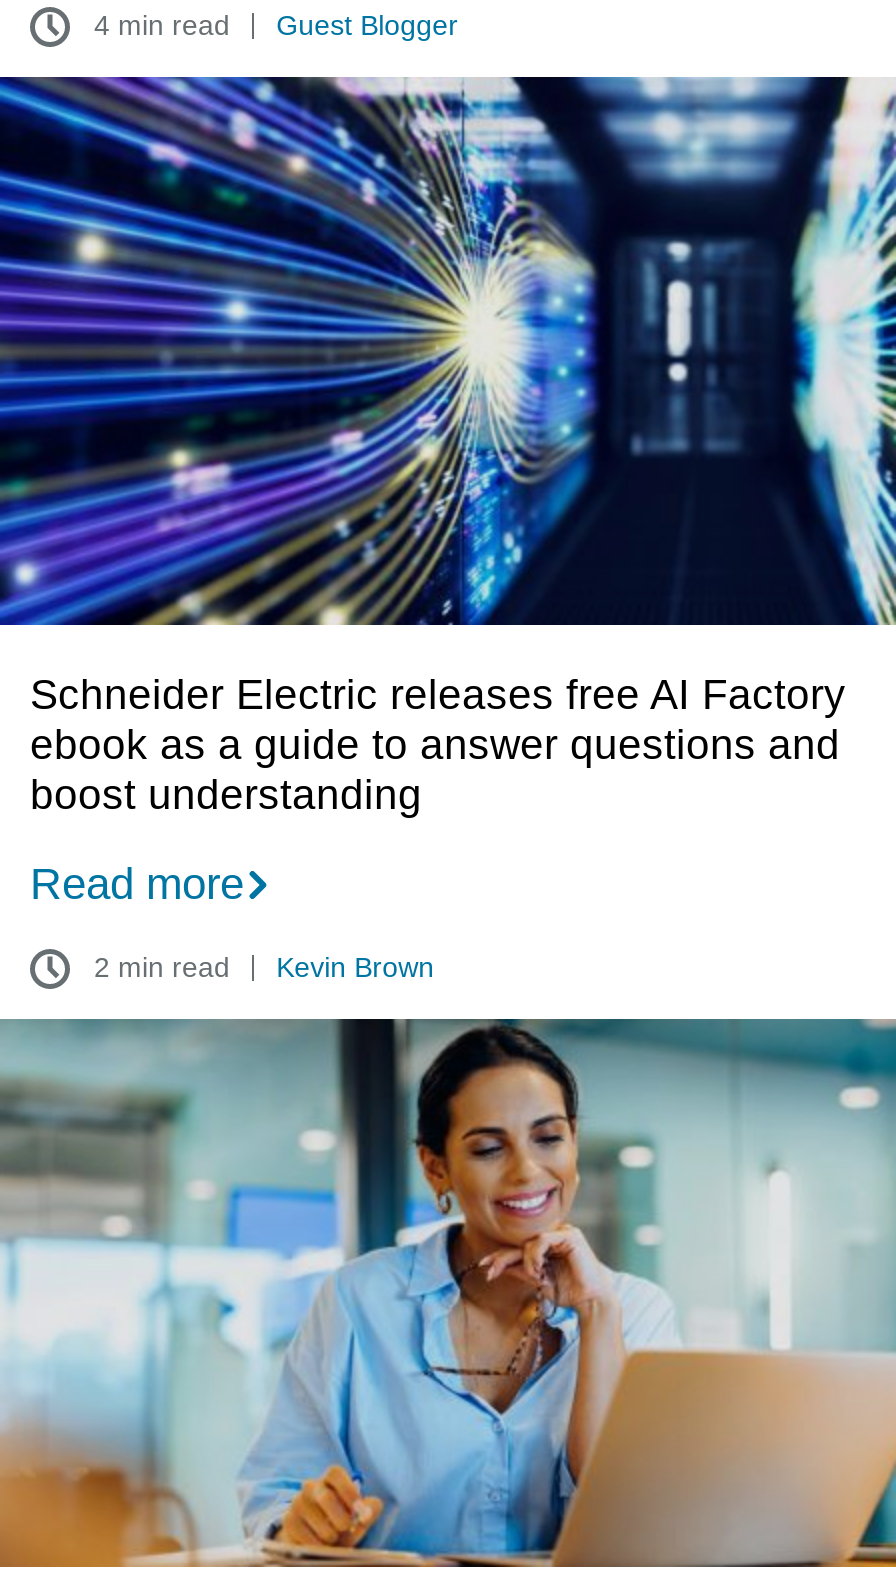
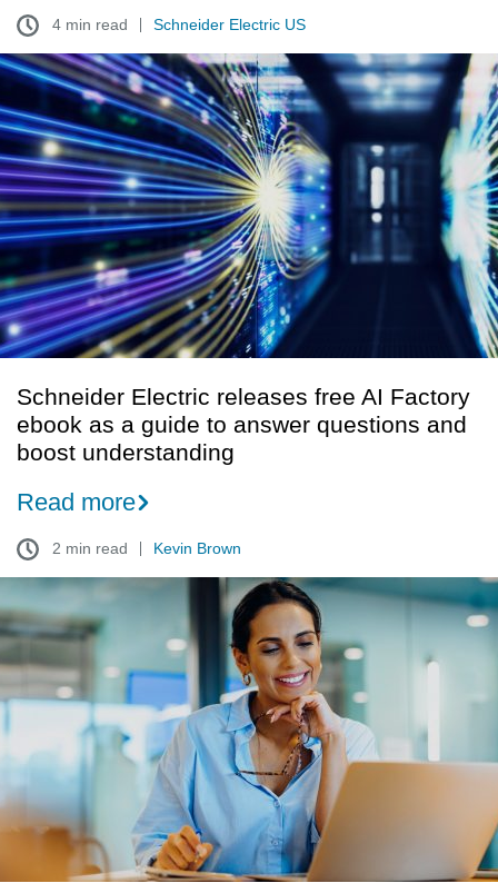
- Guest Blogger
+ Schneider Electric US
